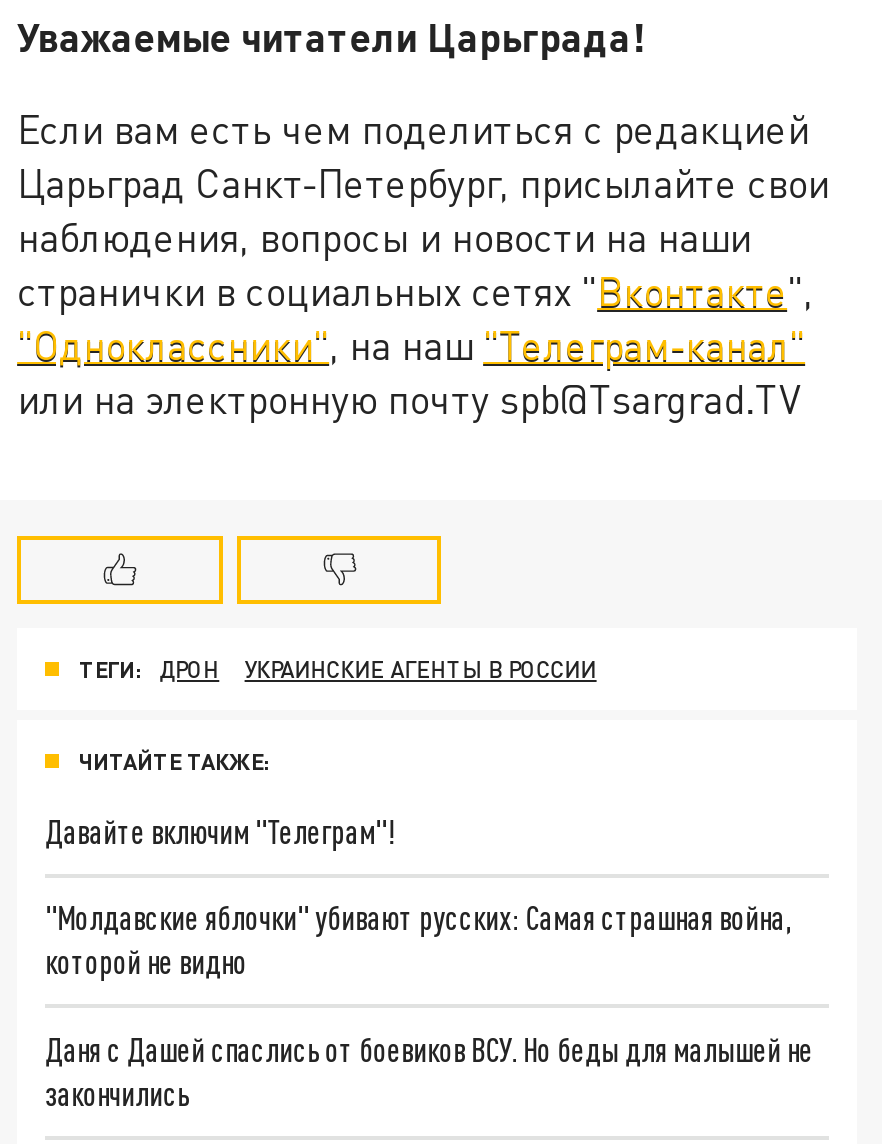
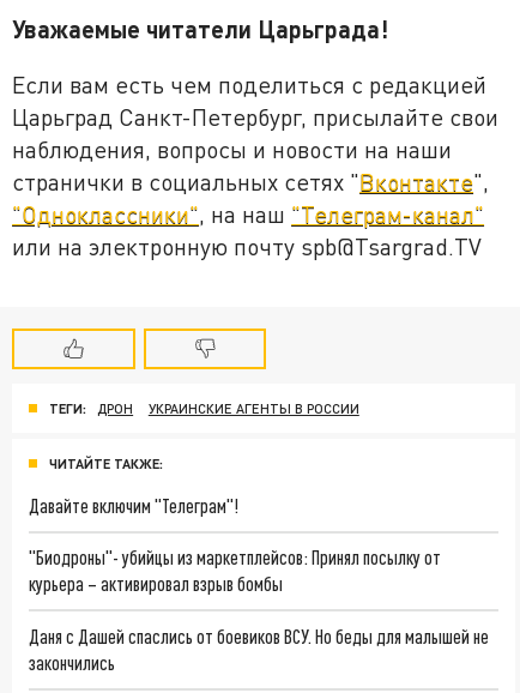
- "Молдавские яблочки" убивают русских: Самая страшная война,
- которой не видно
+ "Биодроны"- убийцы из маркетплейсов: Принял посылку от
+ курьера – активировал взрыв бомбы
